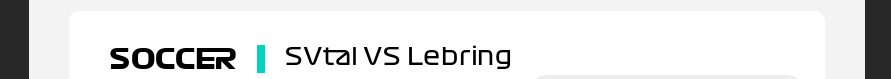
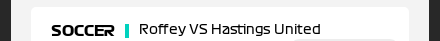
- SVtal VS Lebring
+ Roffey VS Hastings United
